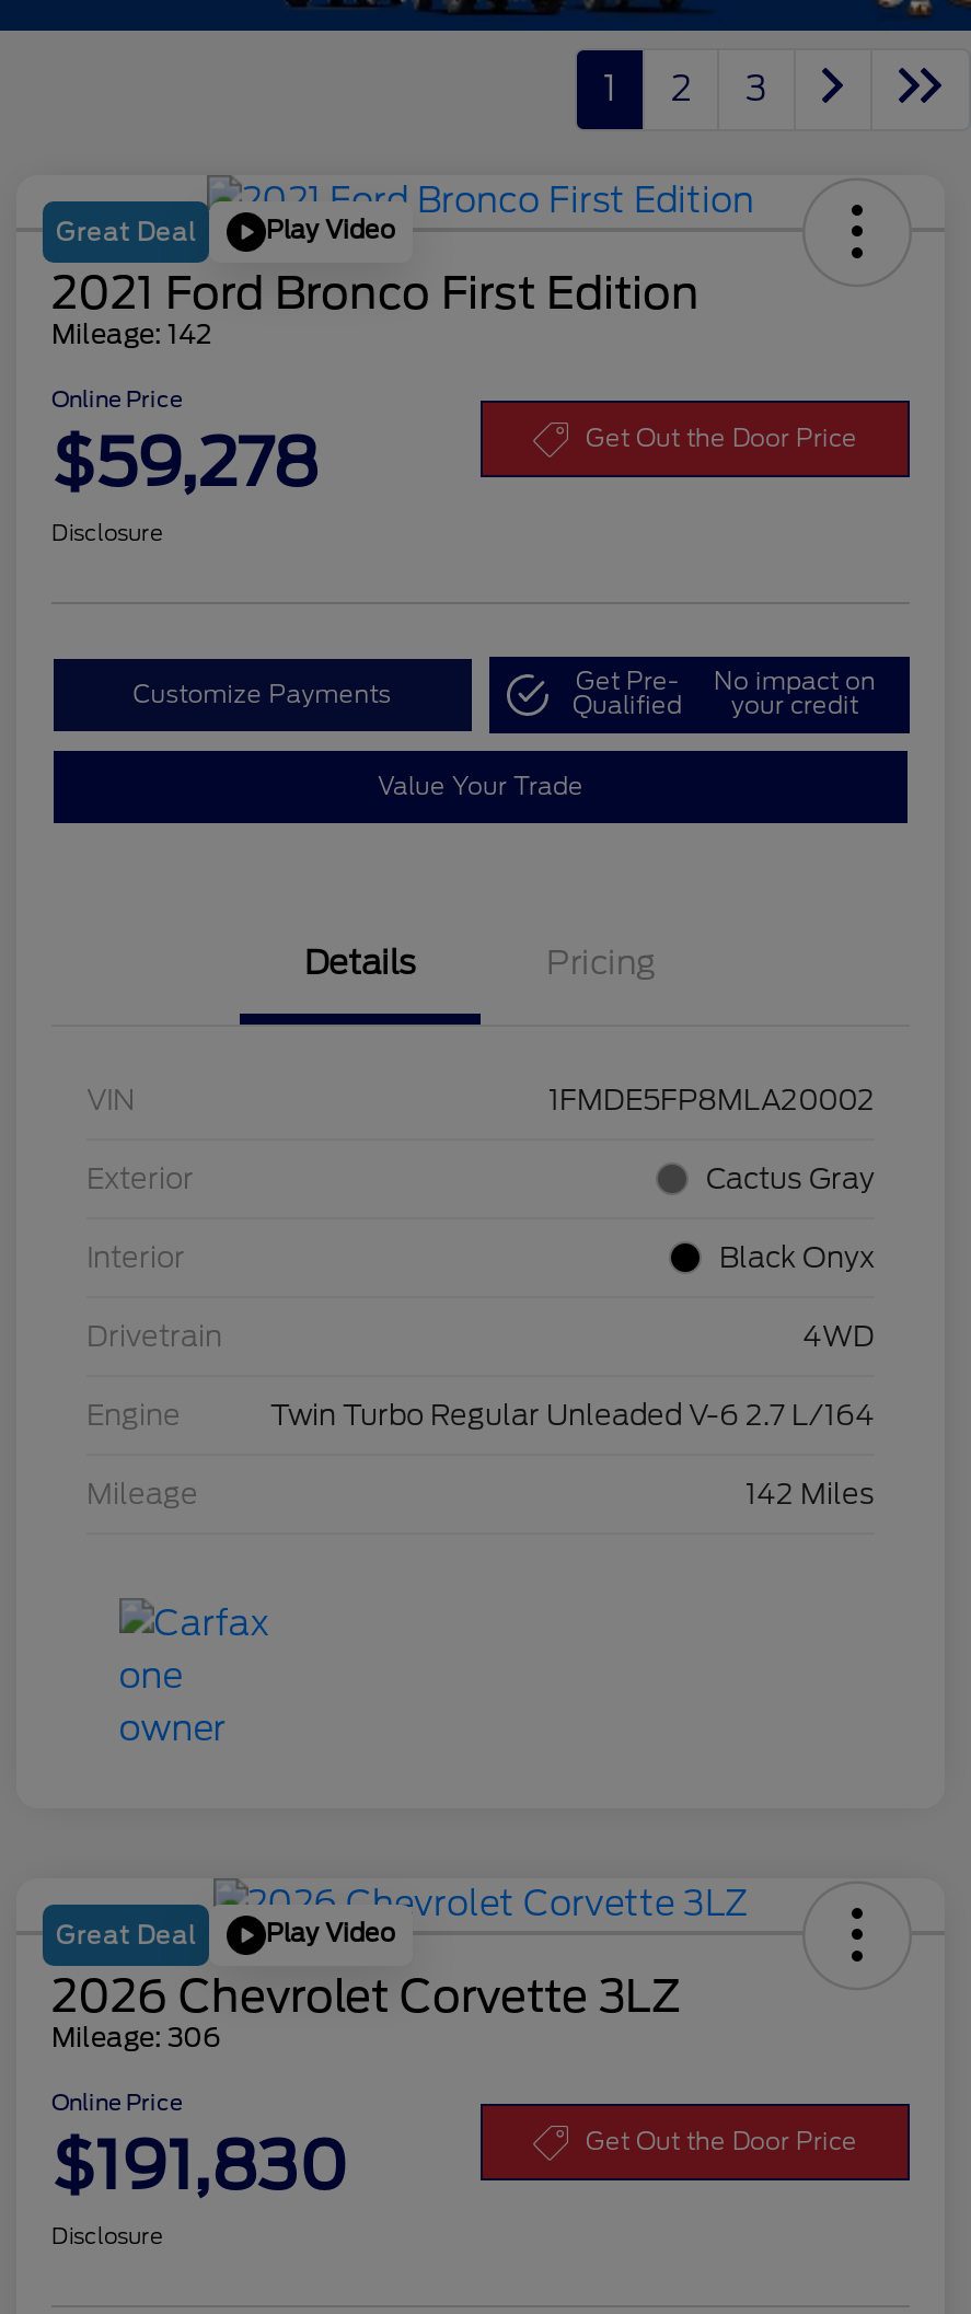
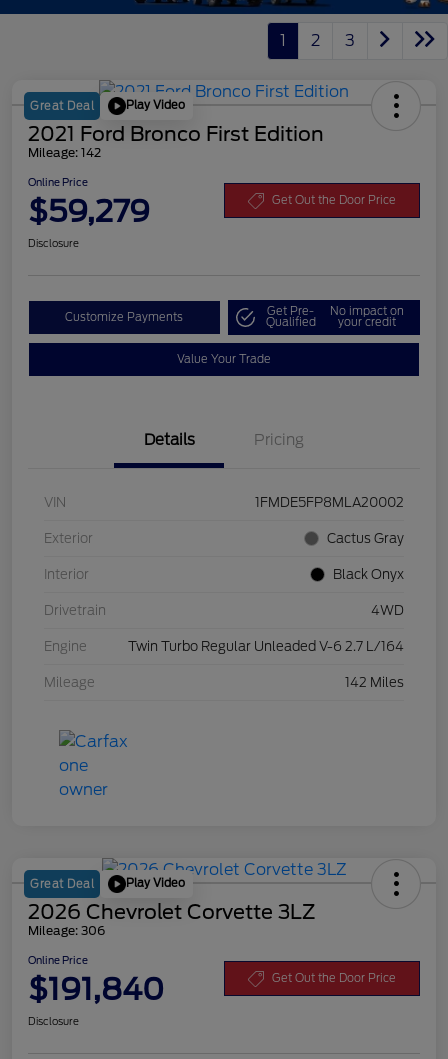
- $59,278
+ $59,279

- $191,830
+ $191,840
